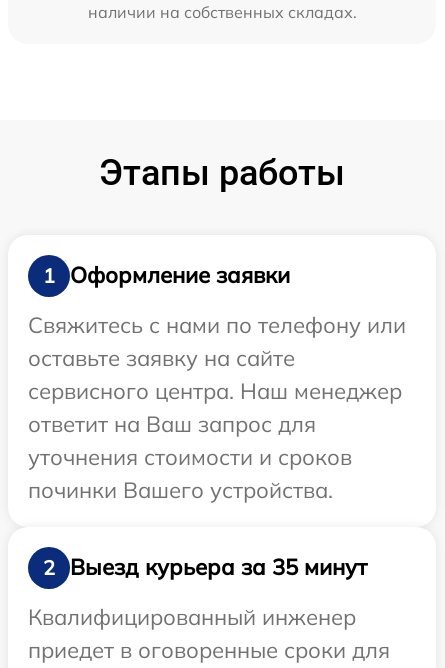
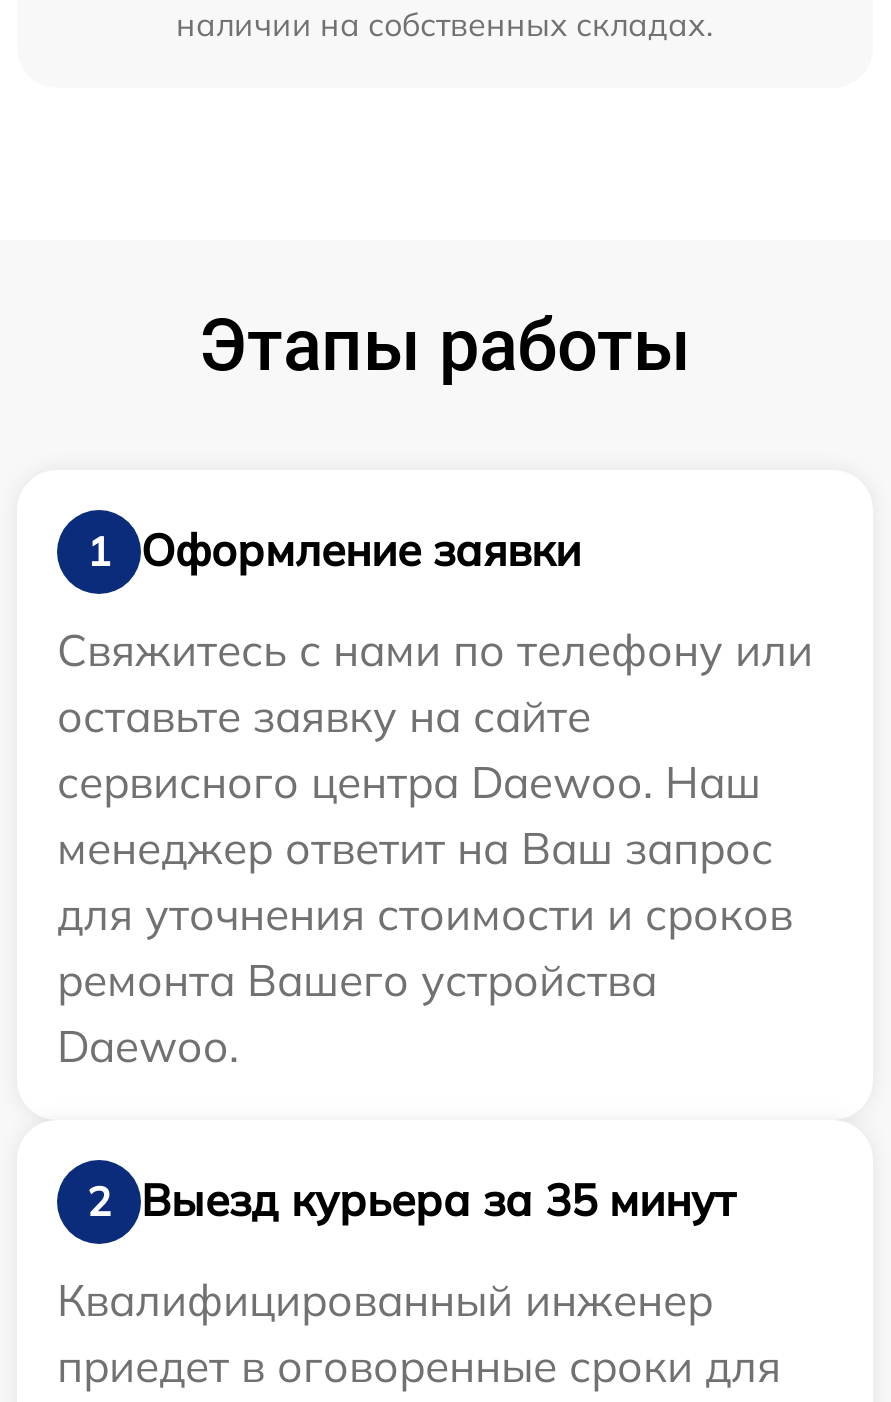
- сервисного центра. Наш менеджер
- ответит на Ваш запрос для
- уточнения стоимости и сроков
- починки Вашего устройства.
+ сервисного центра Daewoo. Наш
+ менеджер ответит на Ваш запрос
+ для уточнения стоимости и сроков
+ ремонта Вашего устройства
+ Daewoo.
